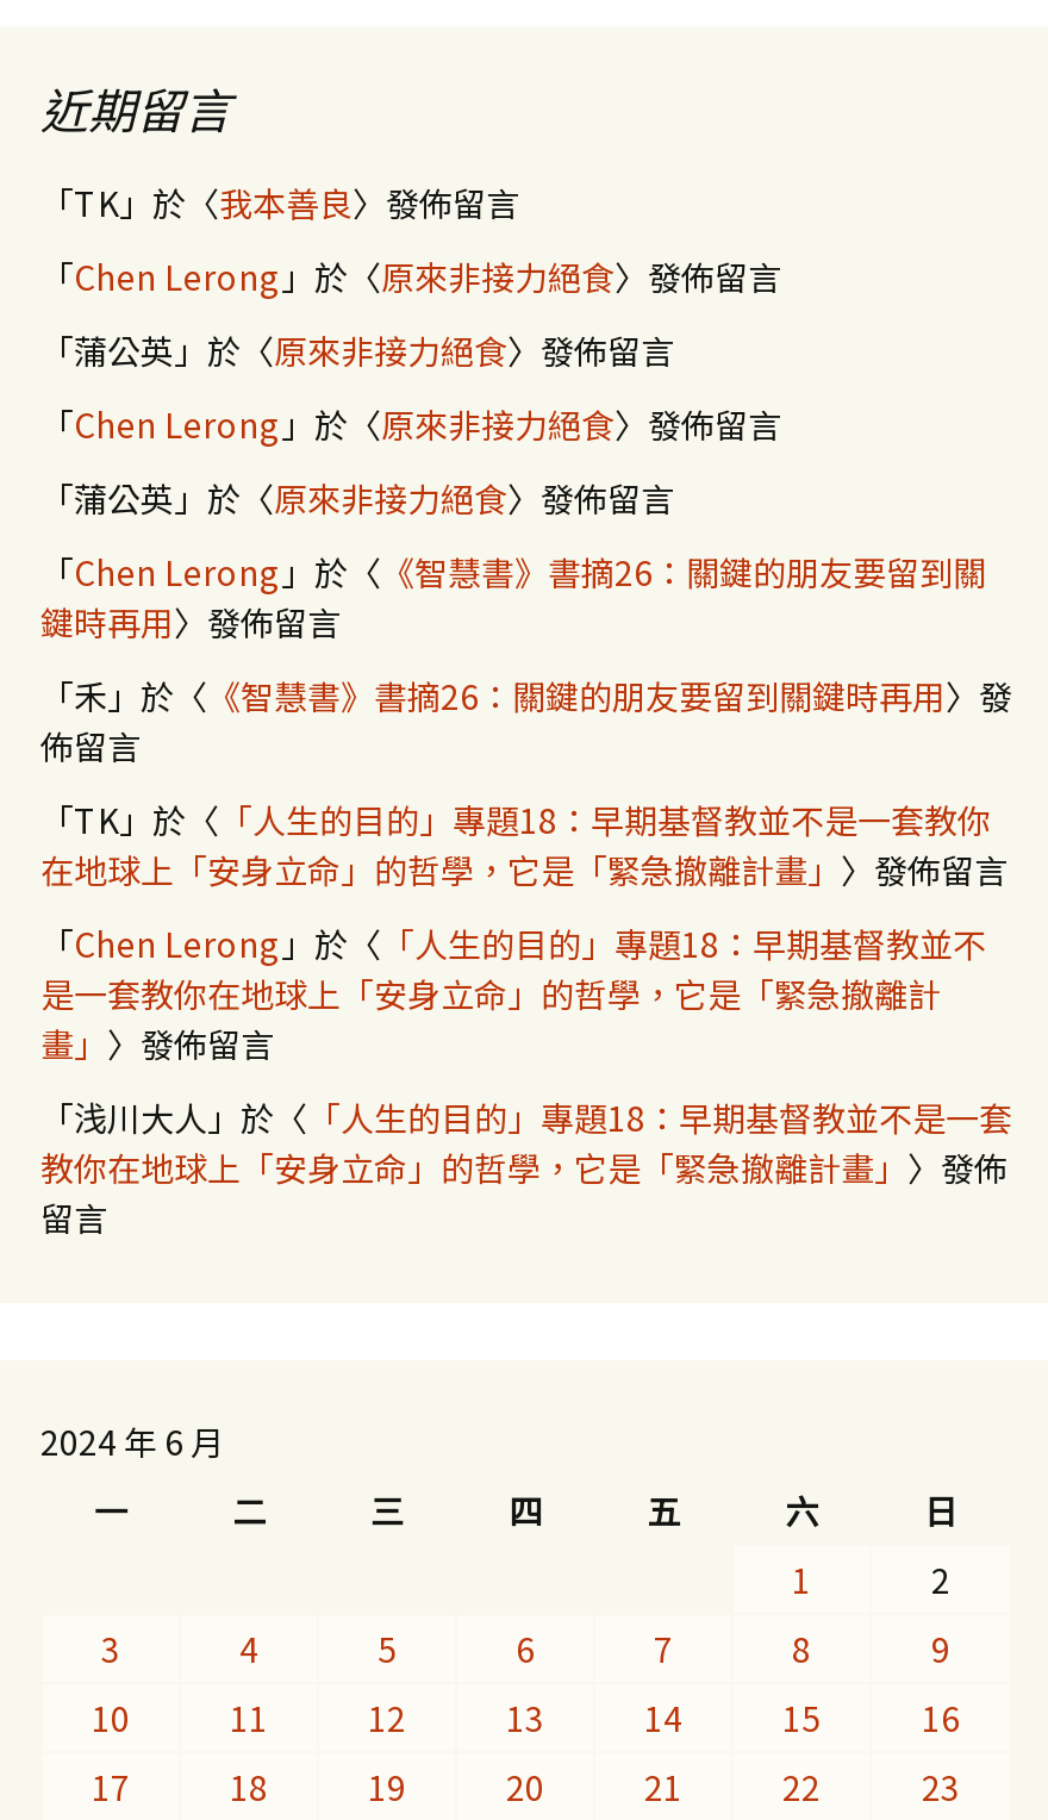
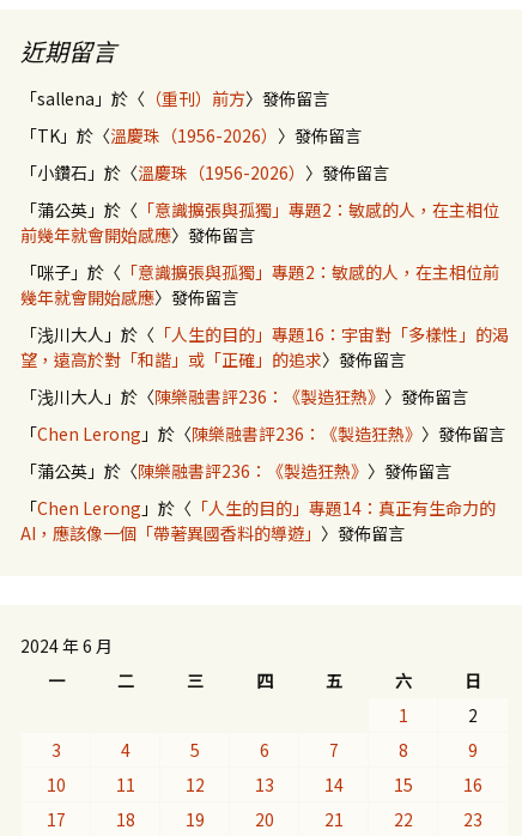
- 「TK」於〈我本善良〉發佈留言
+ 「sallena」於〈（重刊）前方〉發佈留言

- 「Chen Lerong」於〈原來非接力絕食〉發佈留言
+ 「TK」於〈溫慶珠（1956-2026）〉發佈留言

- 「蒲公英」於〈原來非接力絕食〉發佈留言
+ 「小鑽石」於〈溫慶珠（1956-2026）〉發佈留言

- 「Chen Lerong」於〈原來非接力絕食〉發佈留言
+ 「蒲公英」於〈「意識擴張與孤獨」專題2：敏感的人，在主相位
+ 前幾年就會開始感應〉發佈留言

- 「蒲公英」於〈原來非接力絕食〉發佈留言
+ 「咪子」於〈「意識擴張與孤獨」專題2：敏感的人，在主相位前
+ 幾年就會開始感應〉發佈留言

- 「Chen Lerong」於〈《智慧書》書摘26：關鍵的朋友要留到關
- 鍵時再用〉發佈留言
+ 「浅川大人」於〈「人生的目的」專題16：宇宙對「多樣性」的渴
+ 望，遠高於對「和諧」或「正確」的追求〉發佈留言

- 「禾」於〈《智慧書》書摘26：關鍵的朋友要留到關鍵時再用〉發
- 佈留言
+ 「浅川大人」於〈陳樂融書評236：《製造狂熱》〉發佈留言

- 「TK」於〈「人生的目的」專題18：早期基督教並不是一套教你
- 在地球上「安身立命」的哲學，它是「緊急撤離計畫」〉發佈留言
+ 「Chen Lerong」於〈陳樂融書評236：《製造狂熱》〉發佈留言

- 「Chen Lerong」於〈「人生的目的」專題18：早期基督教並不
- 是一套教你在地球上「安身立命」的哲學，它是「緊急撤離計
- 畫」〉發佈留言
+ 「蒲公英」於〈陳樂融書評236：《製造狂熱》〉發佈留言

- 「浅川大人」於〈「人生的目的」專題18：早期基督教並不是一套
- 教你在地球上「安身立命」的哲學，它是「緊急撤離計畫」〉發佈
- 留言
+ 「Chen Lerong」於〈「人生的目的」專題14：真正有生命力的
+ AI，應該像一個「帶著異國香料的導遊」〉發佈留言
